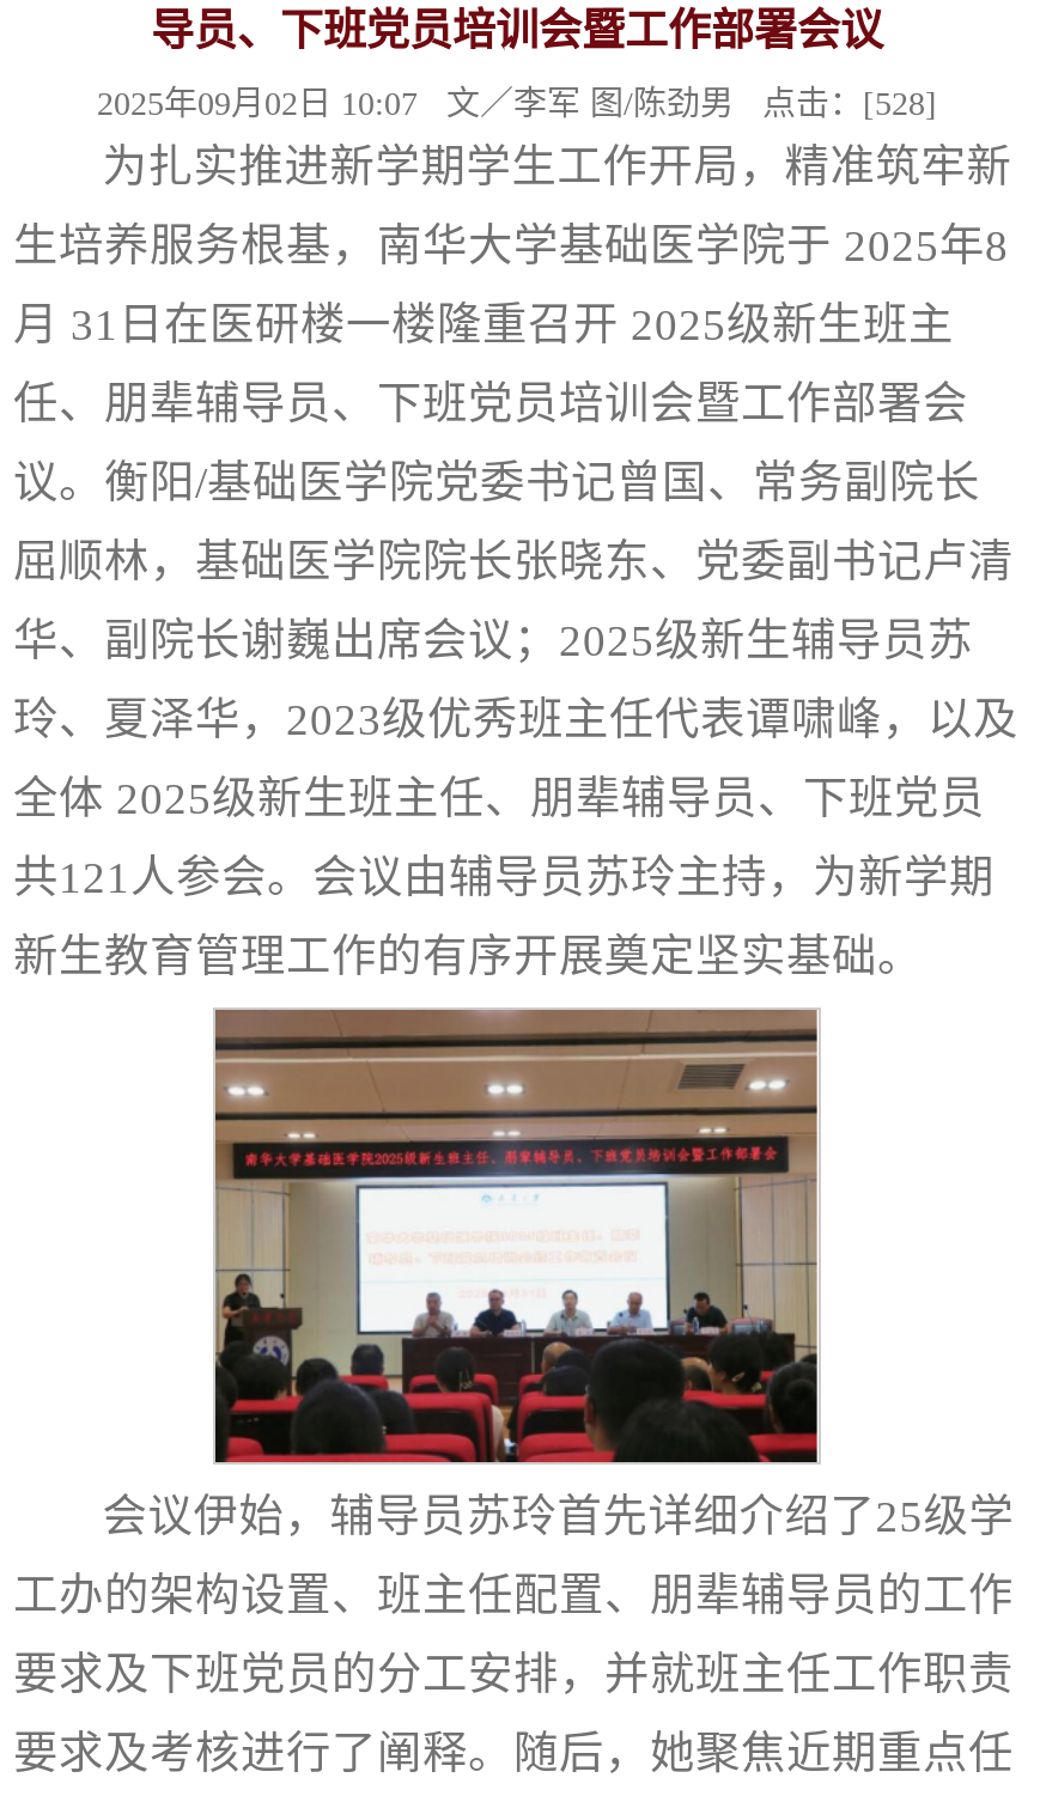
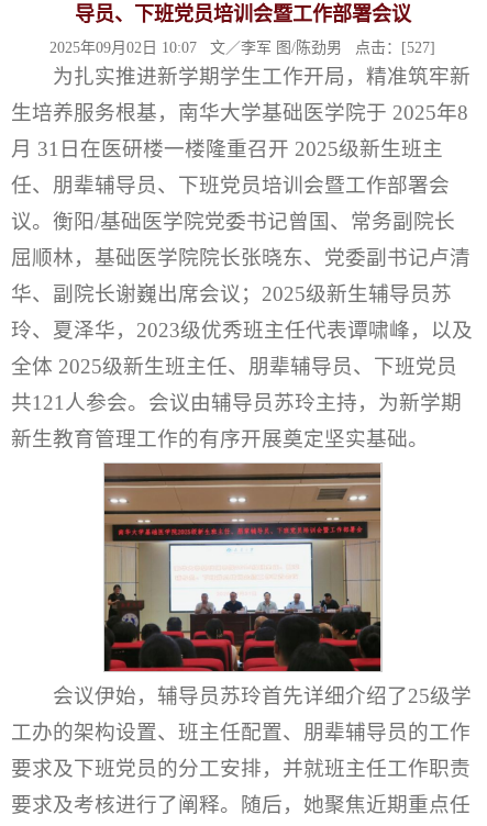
- 2025年09月02日 10:07 文／李军 图/陈劲男 点击：[528]
+ 2025年09月02日 10:07 文／李军 图/陈劲男 点击：[527]
